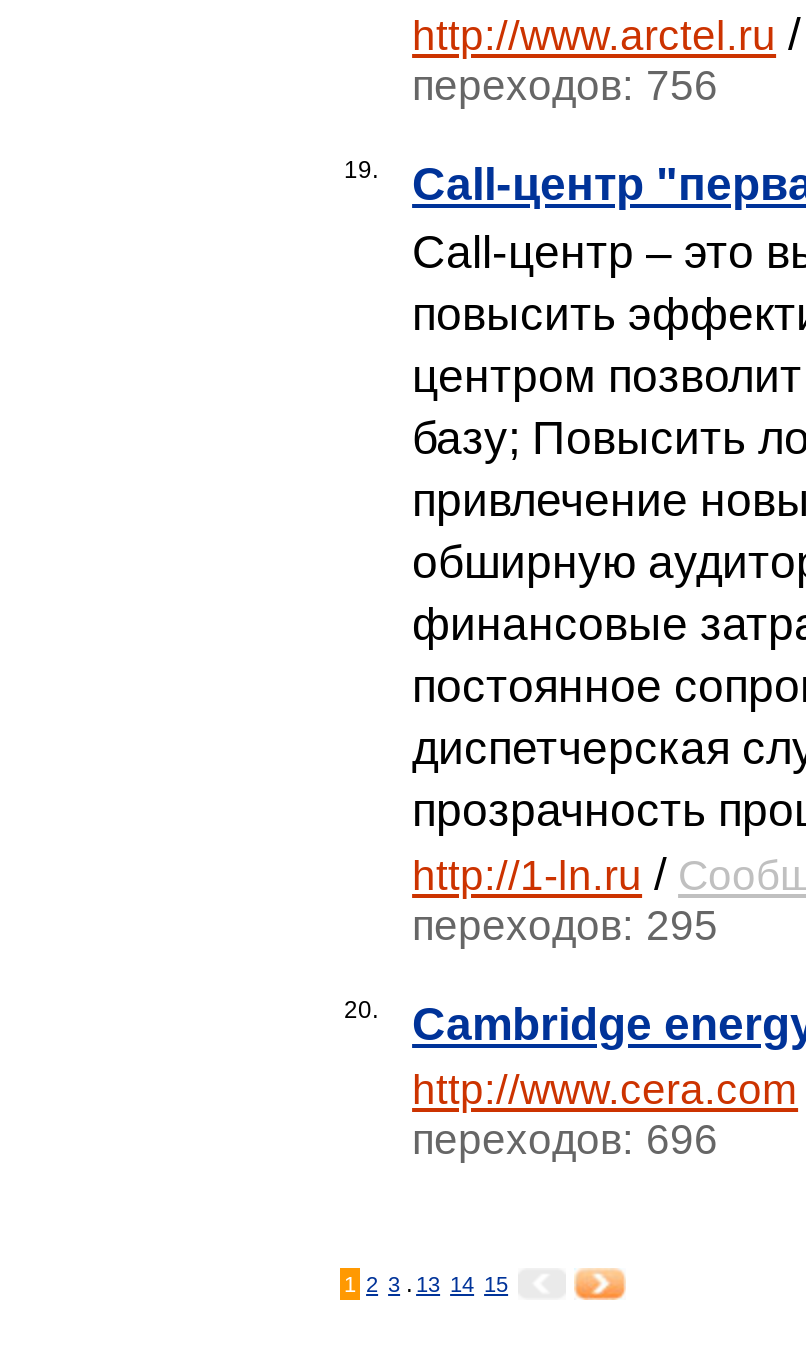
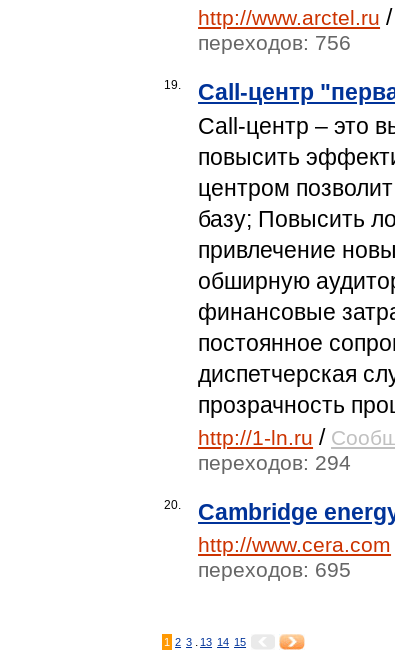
- переходов: 295
+ переходов: 294

- переходов: 696
+ переходов: 695
